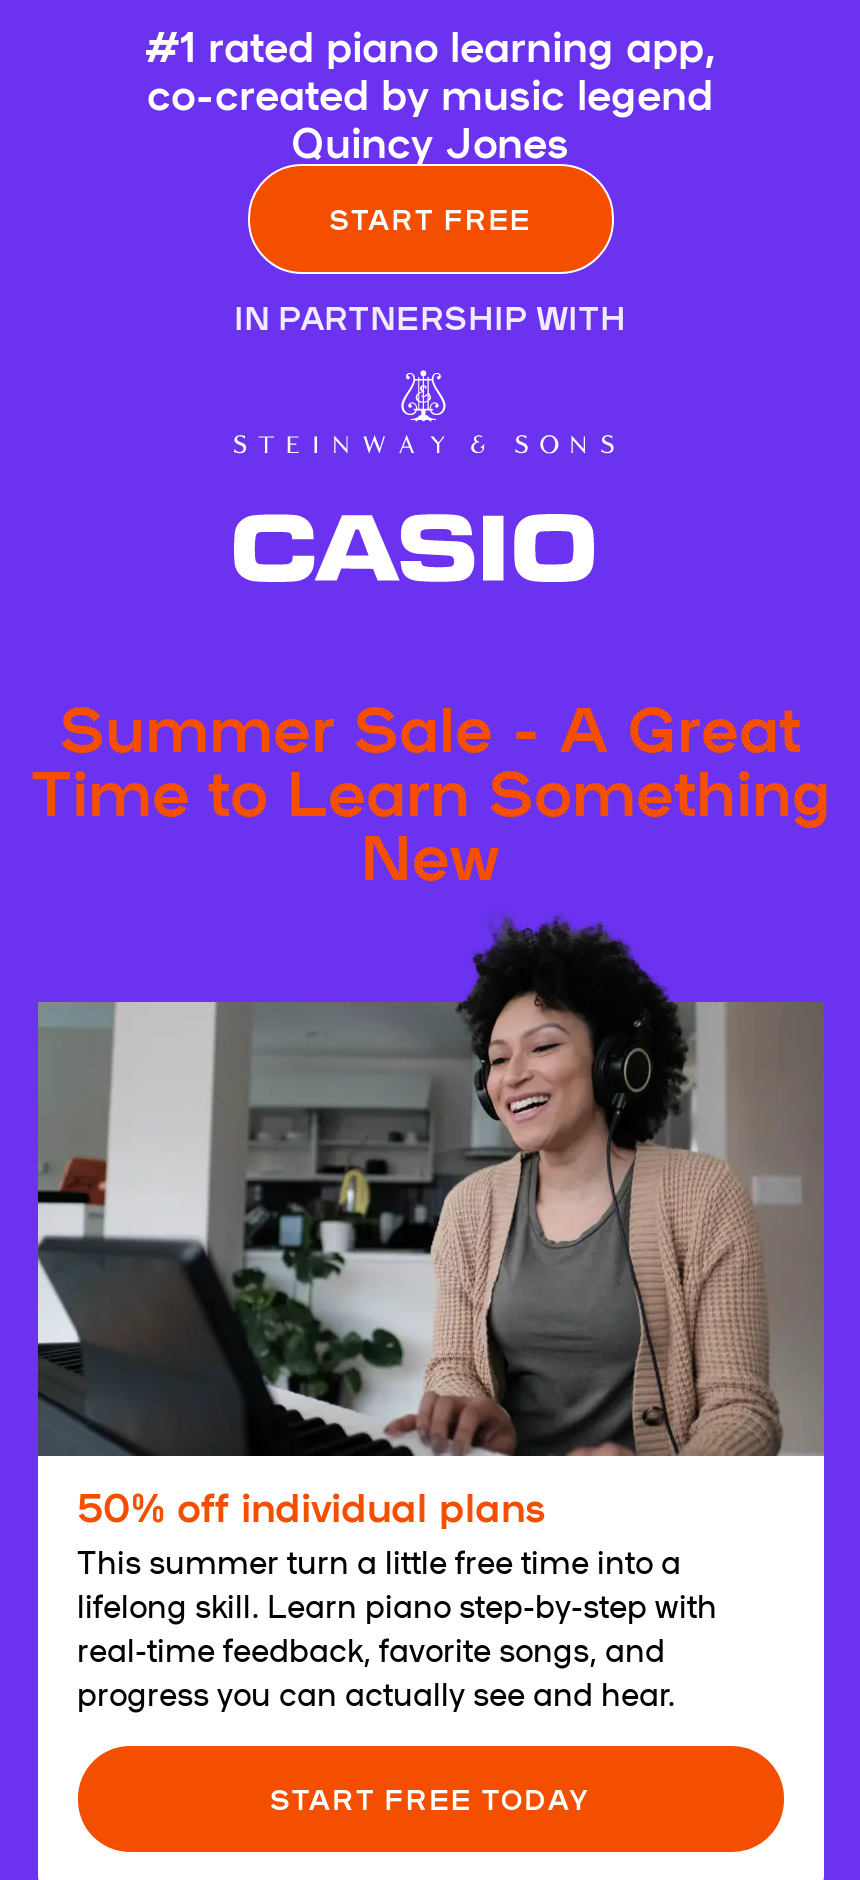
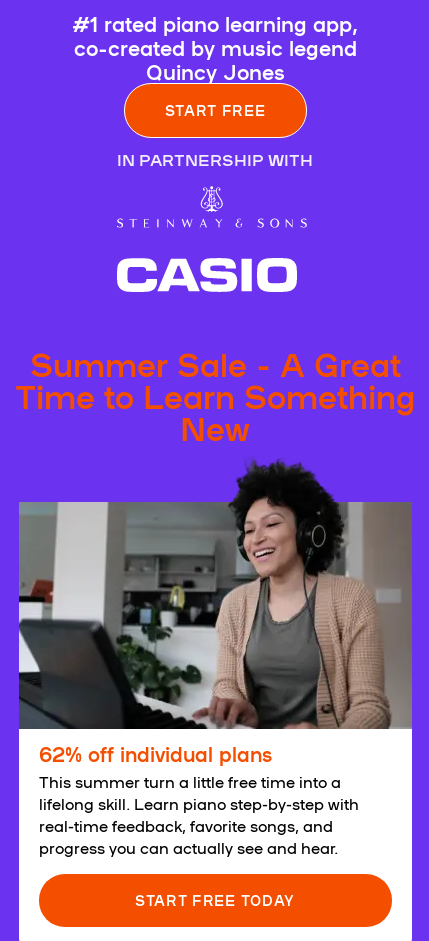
- 50% off individual plans
+ 62% off individual plans
